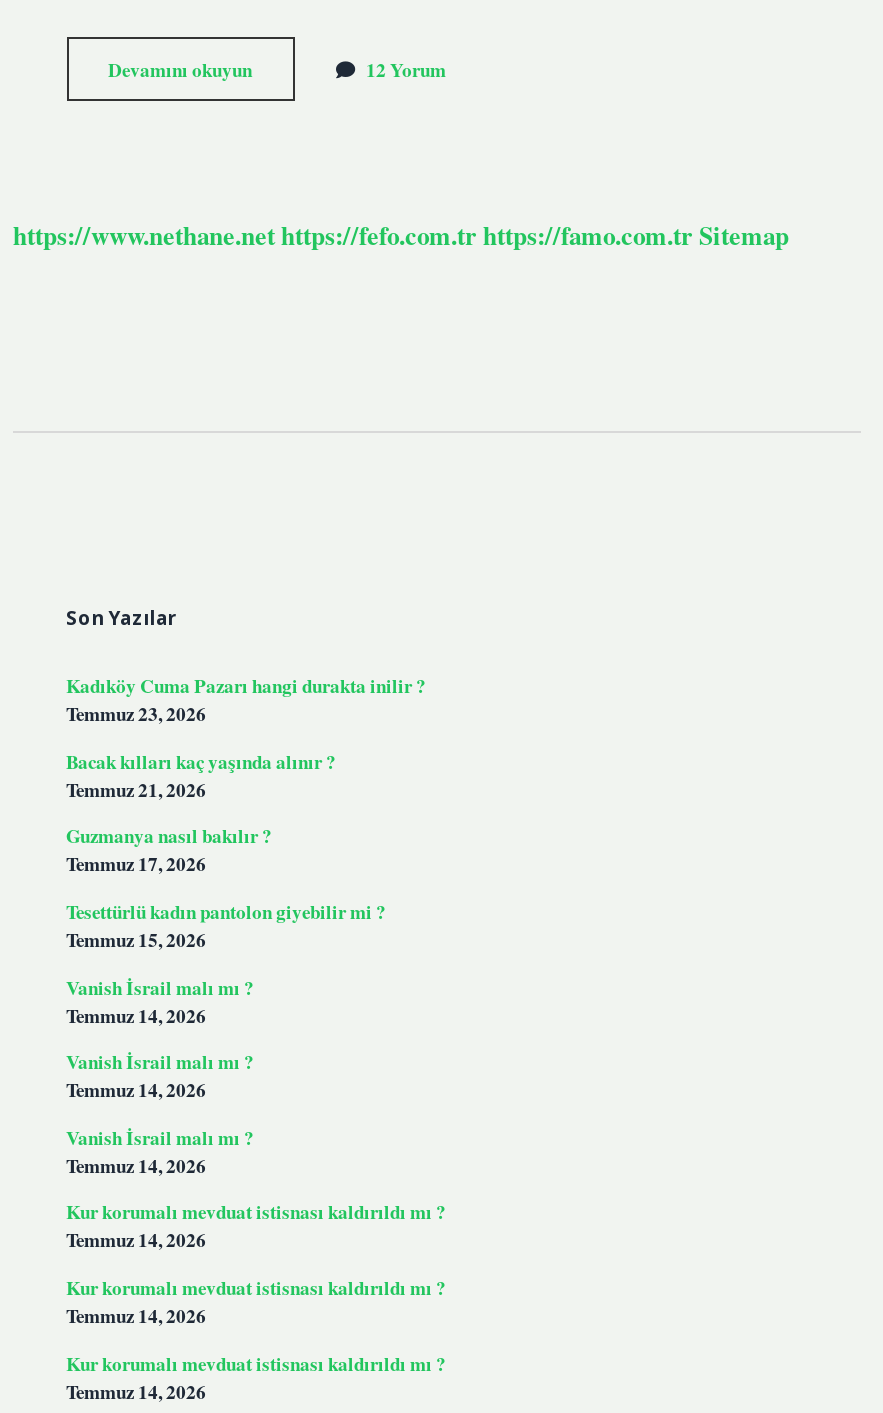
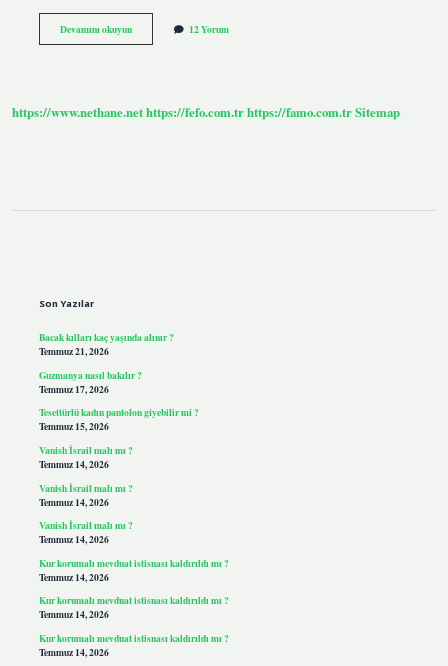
- Kadıköy Cuma Pazarı hangi durakta inilir ?
- Temmuz 23, 2026
